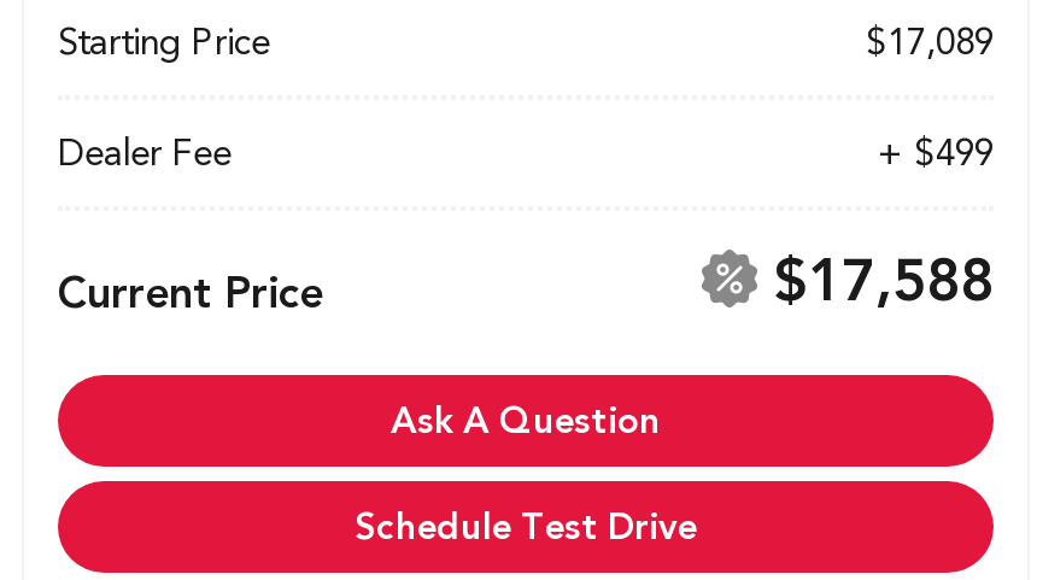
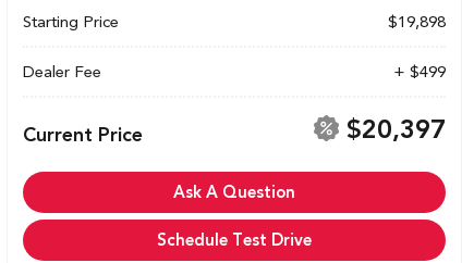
- $17,089
+ $19,898

- $17,588
+ $20,397
